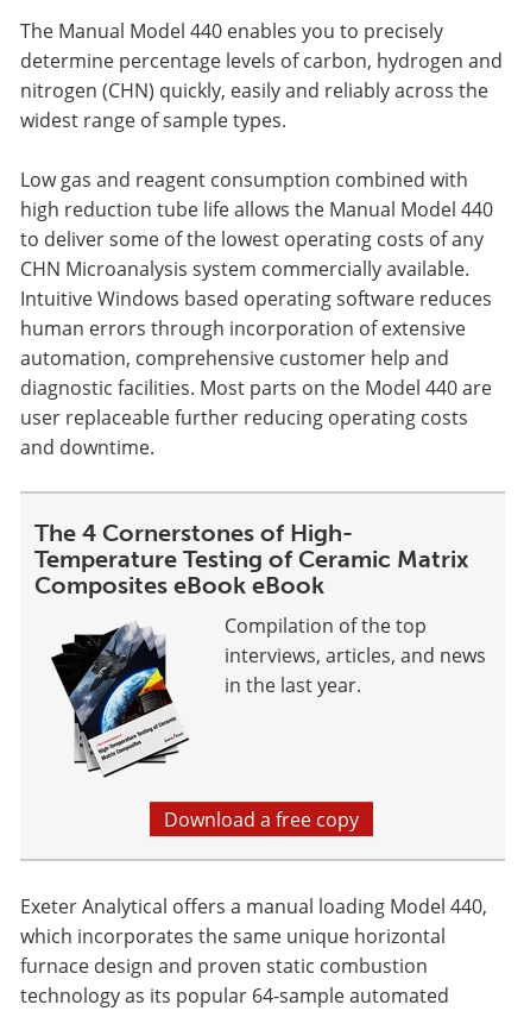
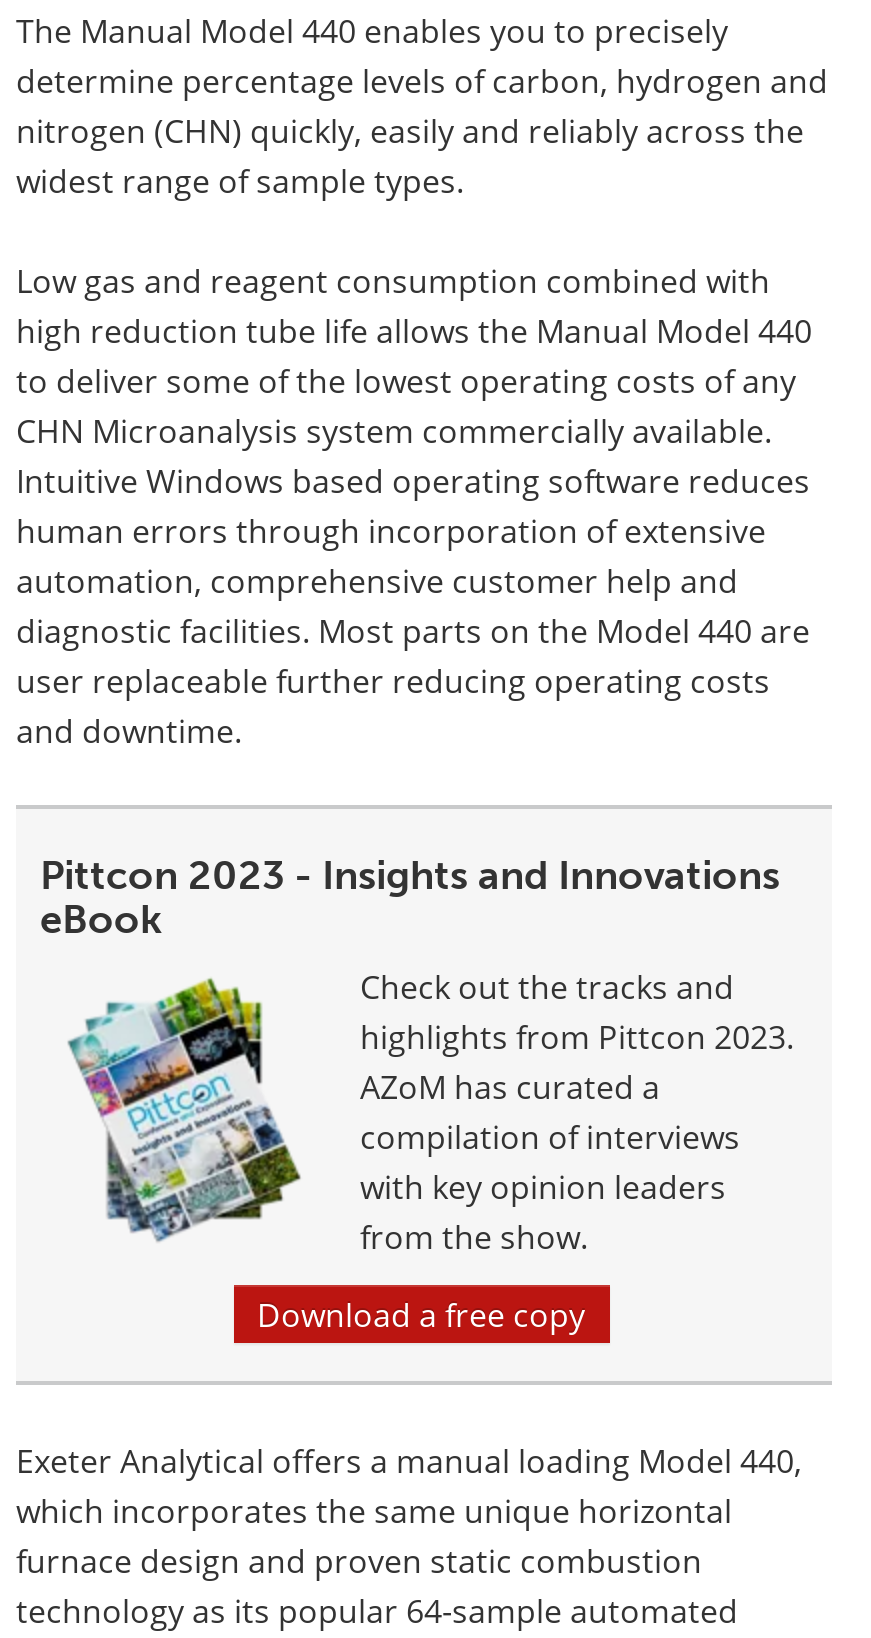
- The 4 Cornerstones of High-
- Temperature Testing of Ceramic Matrix
- Composites eBook eBook
+ Pittcon 2023 - Insights and Innovations
+ eBook

- [image]
- Compilation of the top
- interviews, articles, and news
- in the last year.
+ [image]
+ Check out the tracks and
+ highlights from Pittcon 2023.
+ AZoM has curated a
+ compilation of interviews
+ with key opinion leaders
+ from the show.
